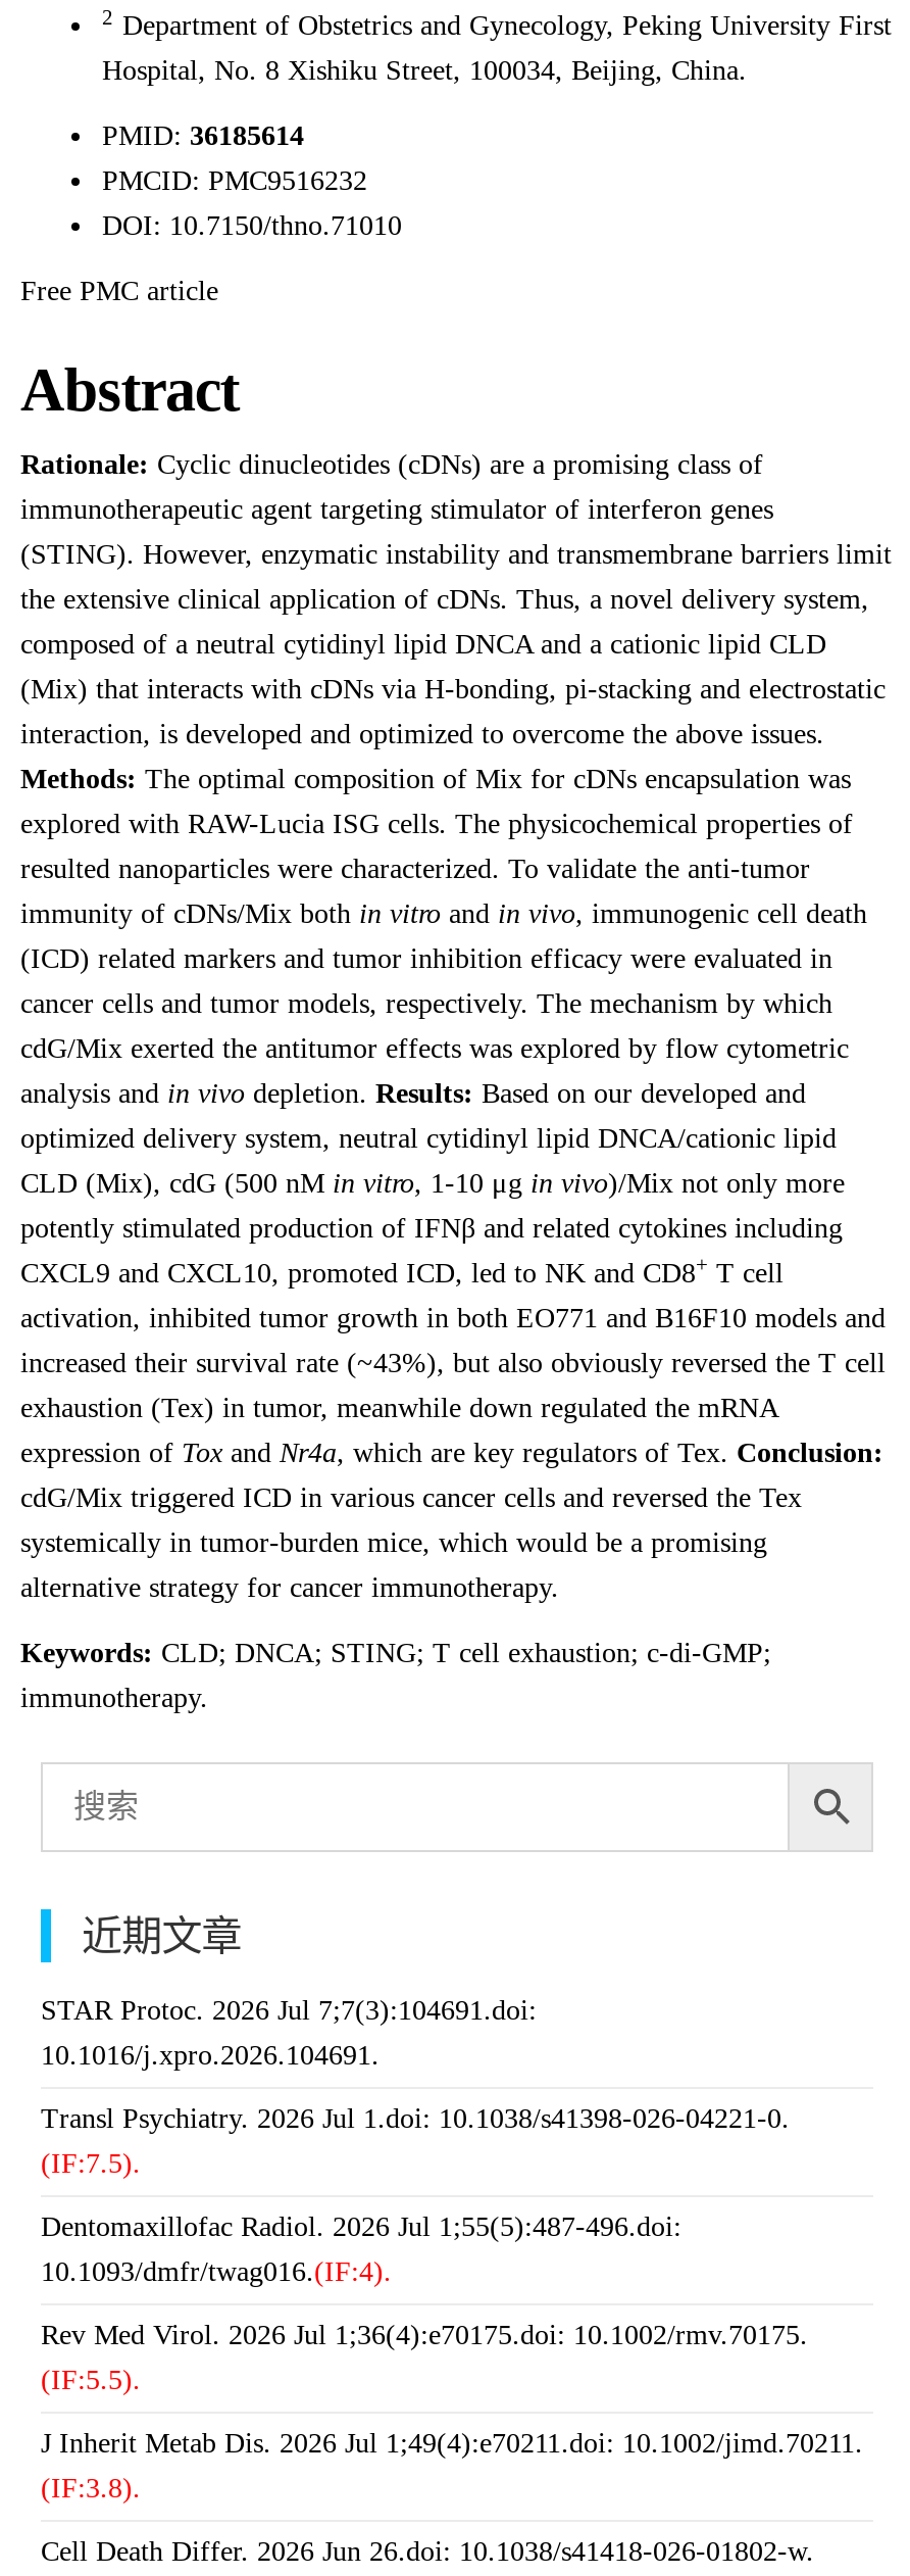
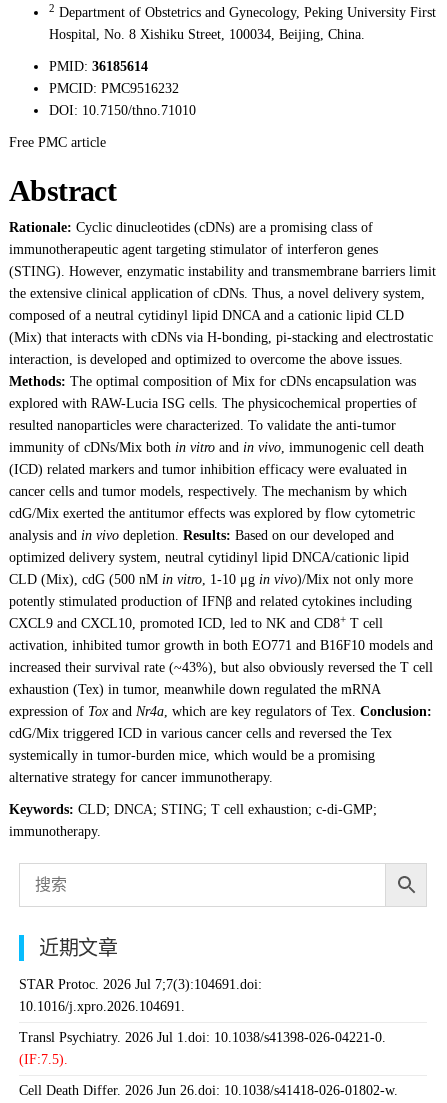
- Dentomaxillofac Radiol. 2026 Jul 1;55(5):487-496.doi:
- 10.1093/dmfr/twag016.(IF:4).
- Rev Med Virol. 2026 Jul 1;36(4):e70175.doi: 10.1002/rmv.70175.
- (IF:5.5).
- J Inherit Metab Dis. 2026 Jul 1;49(4):e70211.doi: 10.1002/jimd.70211.
- (IF:3.8).
